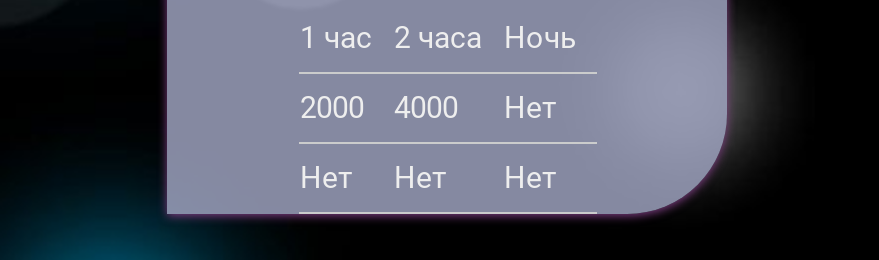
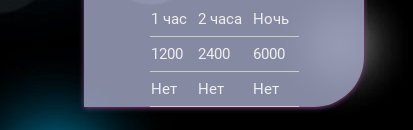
- 2000
- 4000
- Нет
+ 1200
+ 2400
+ 6000
